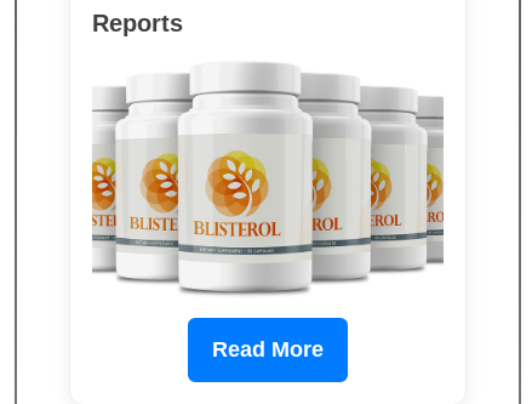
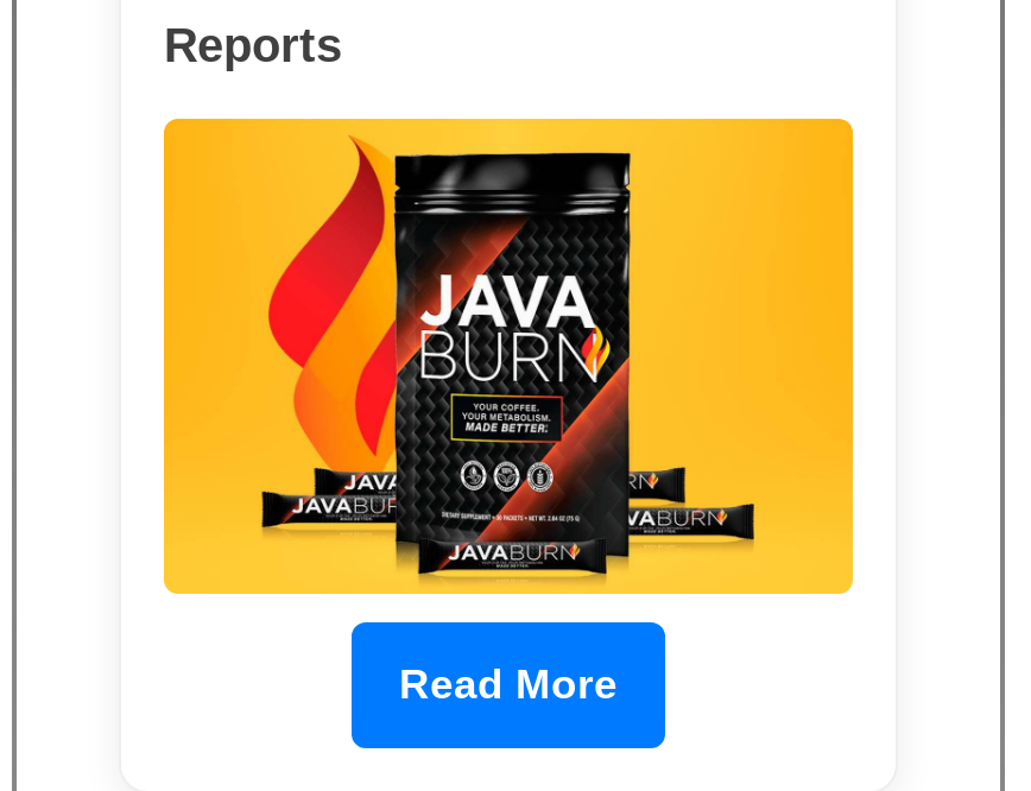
- [image]
+ [image]
